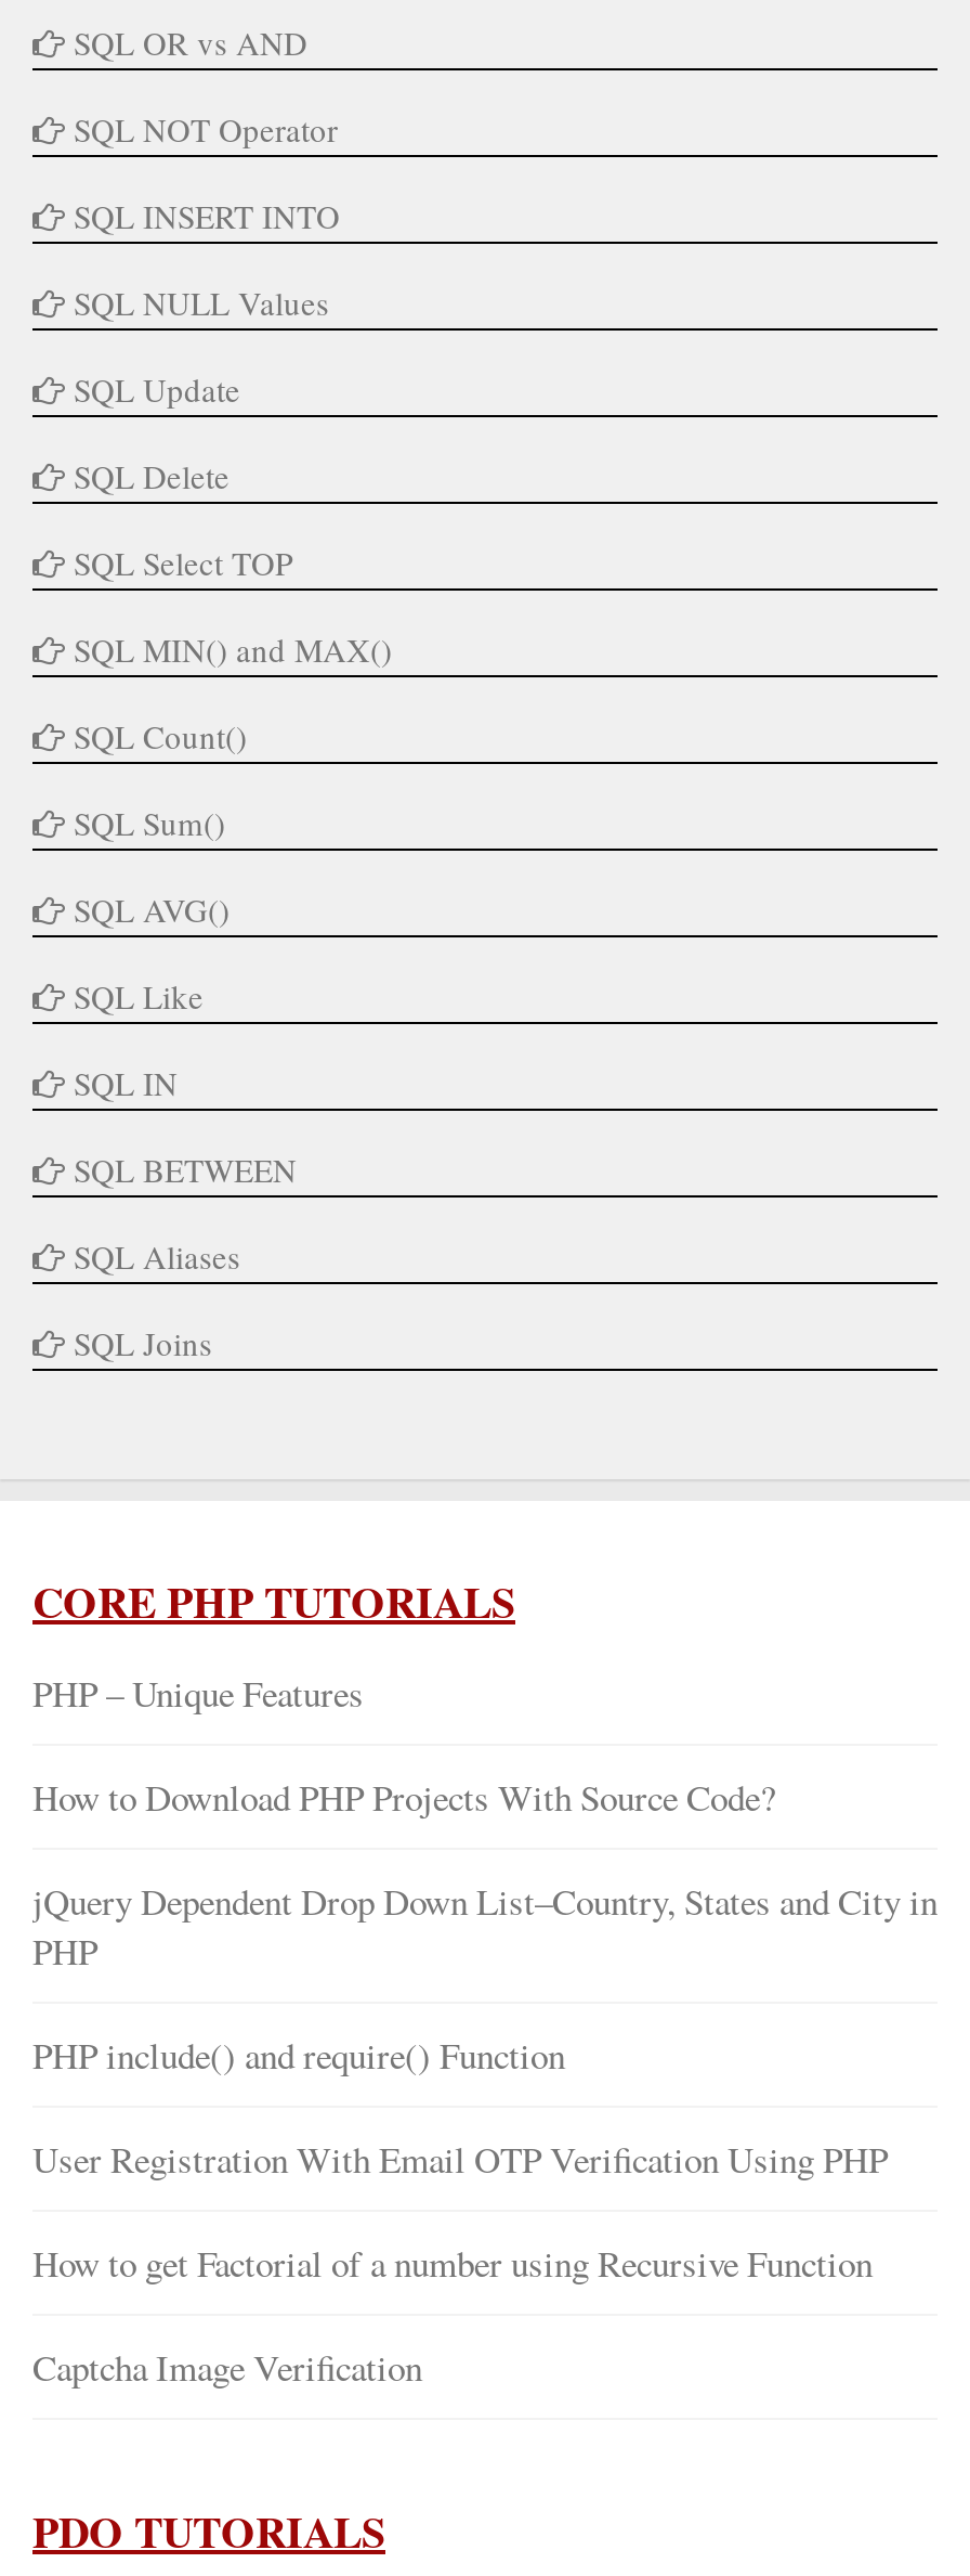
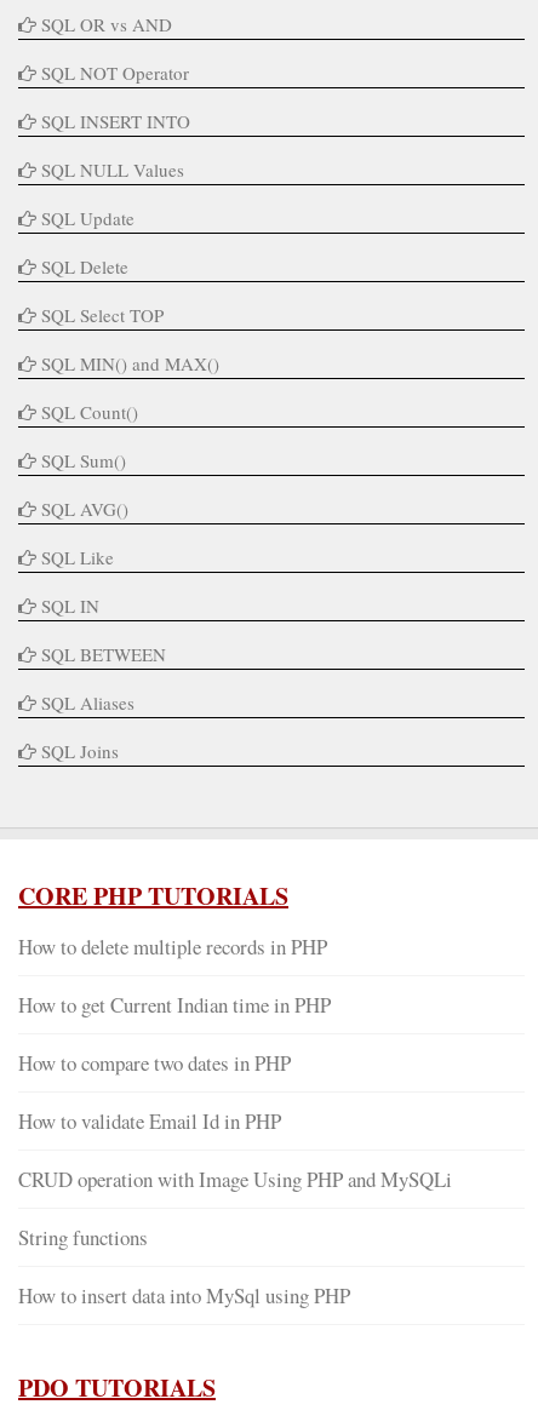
- PHP – Unique Features
+ How to delete multiple records in PHP

- How to Download PHP Projects With Source Code?
+ How to get Current Indian time in PHP

- jQuery Dependent Drop Down List–Country, States and City in
- PHP
+ How to compare two dates in PHP

- PHP include() and require() Function
+ How to validate Email Id in PHP

- User Registration With Email OTP Verification Using PHP
+ CRUD operation with Image Using PHP and MySQLi

- How to get Factorial of a number using Recursive Function
+ String functions

- Captcha Image Verification
+ How to insert data into MySql using PHP
